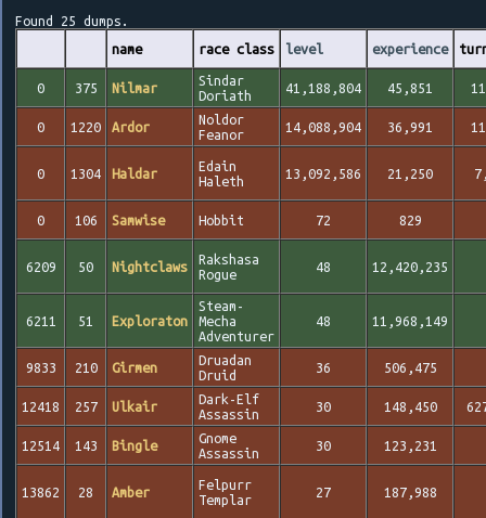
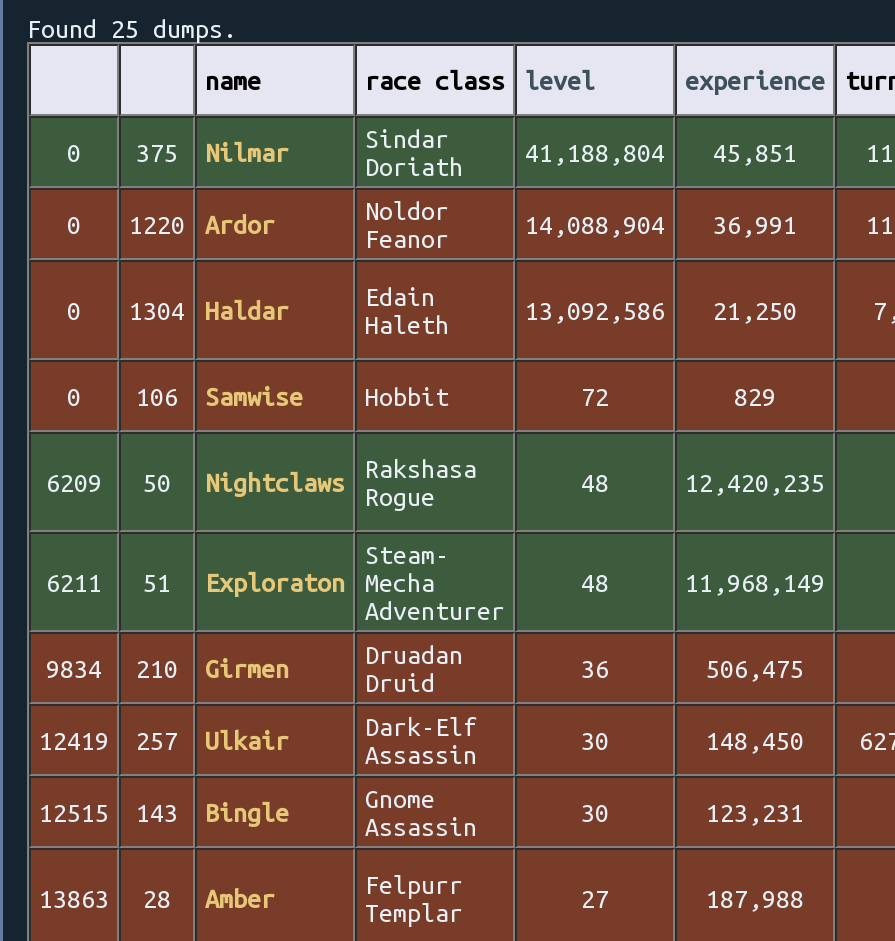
- 9833 210 Girmen
+ 9834 210 Girmen

- 12418 257 Ulkair
+ 12419 257 Ulkair

- 12514 143 Bingle
+ 12515 143 Bingle

- 13862 28 Amber
+ 13863 28 Amber
